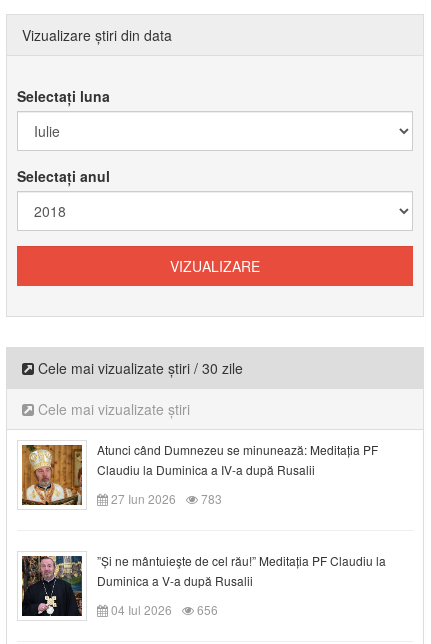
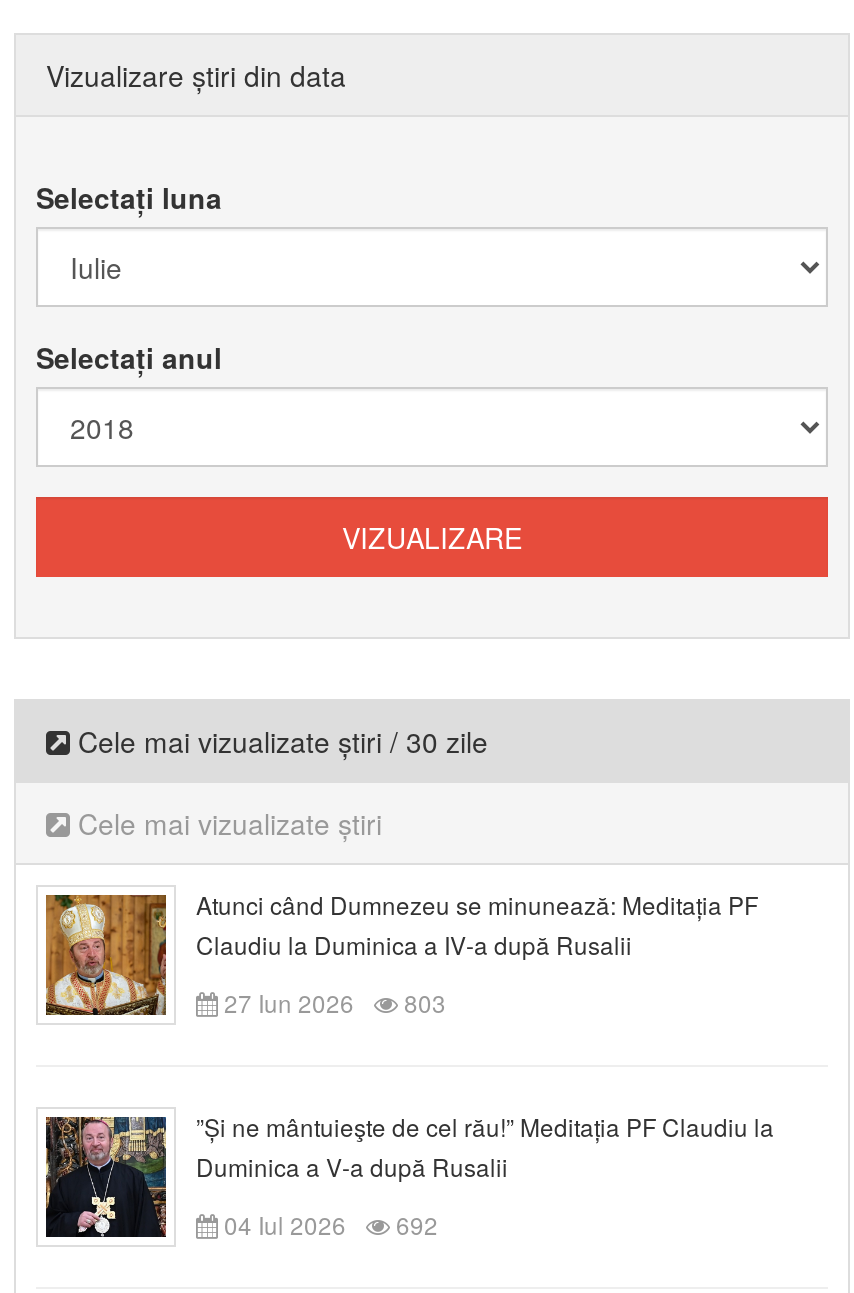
- 27 Iun 2026 783
+ 27 Iun 2026 803

- 04 Iul 2026 656
+ 04 Iul 2026 692
